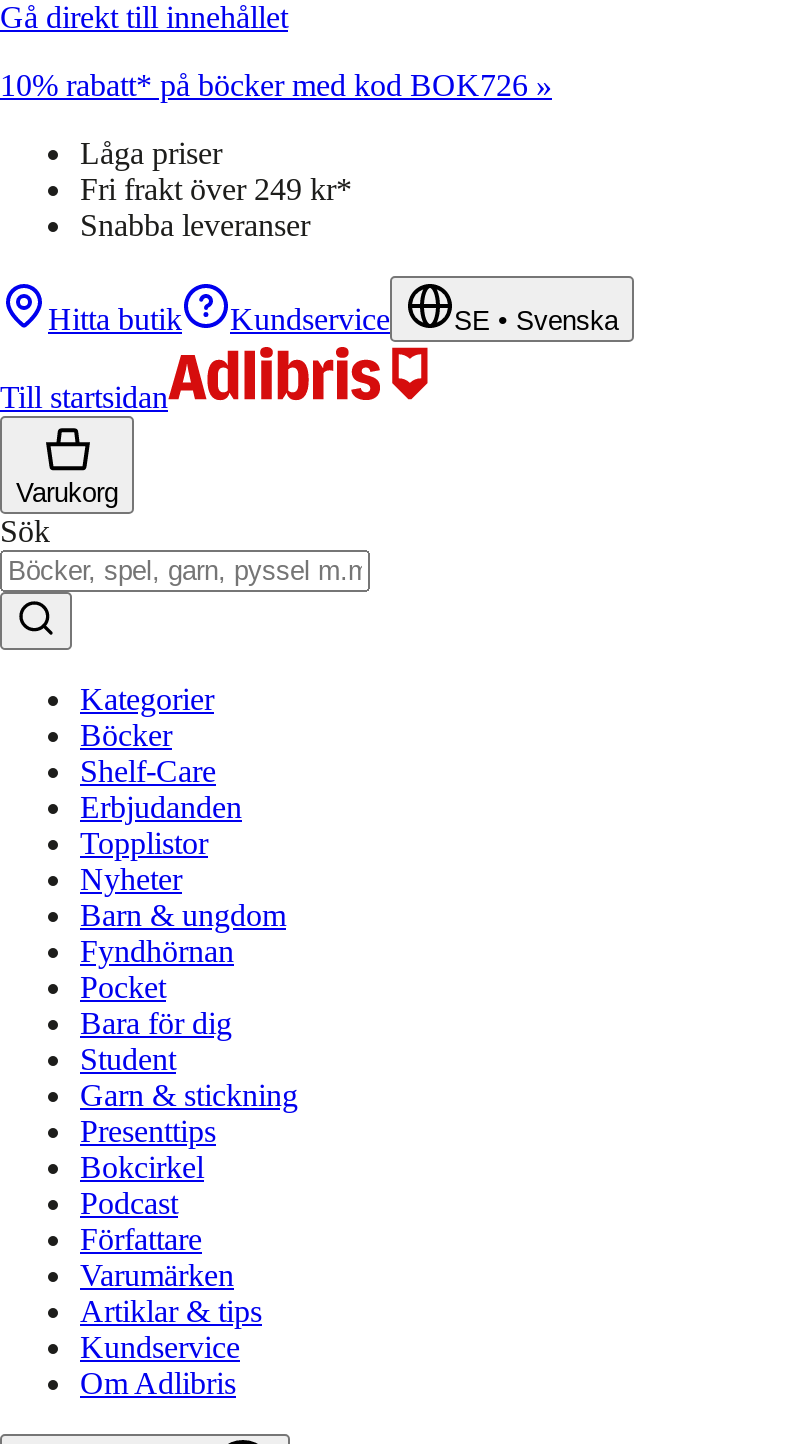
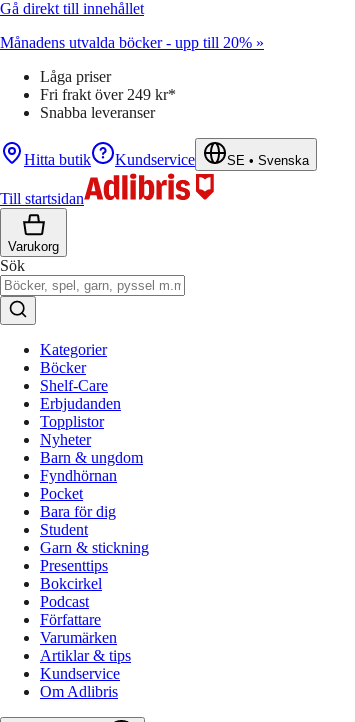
- 10% rabatt* på böcker med kod BOK726 »
+ Månadens utvalda böcker - upp till 20% »
